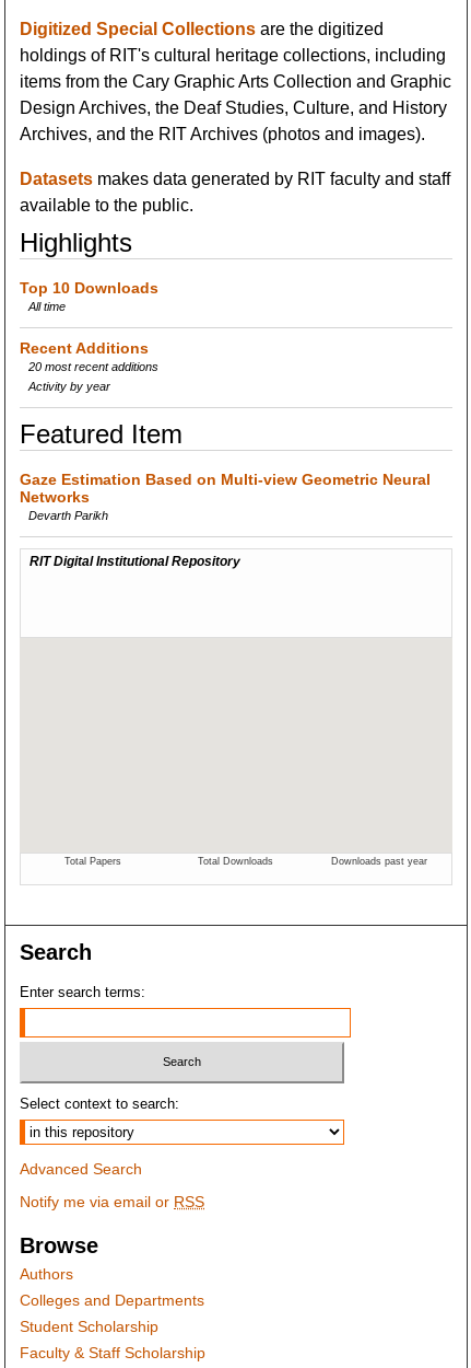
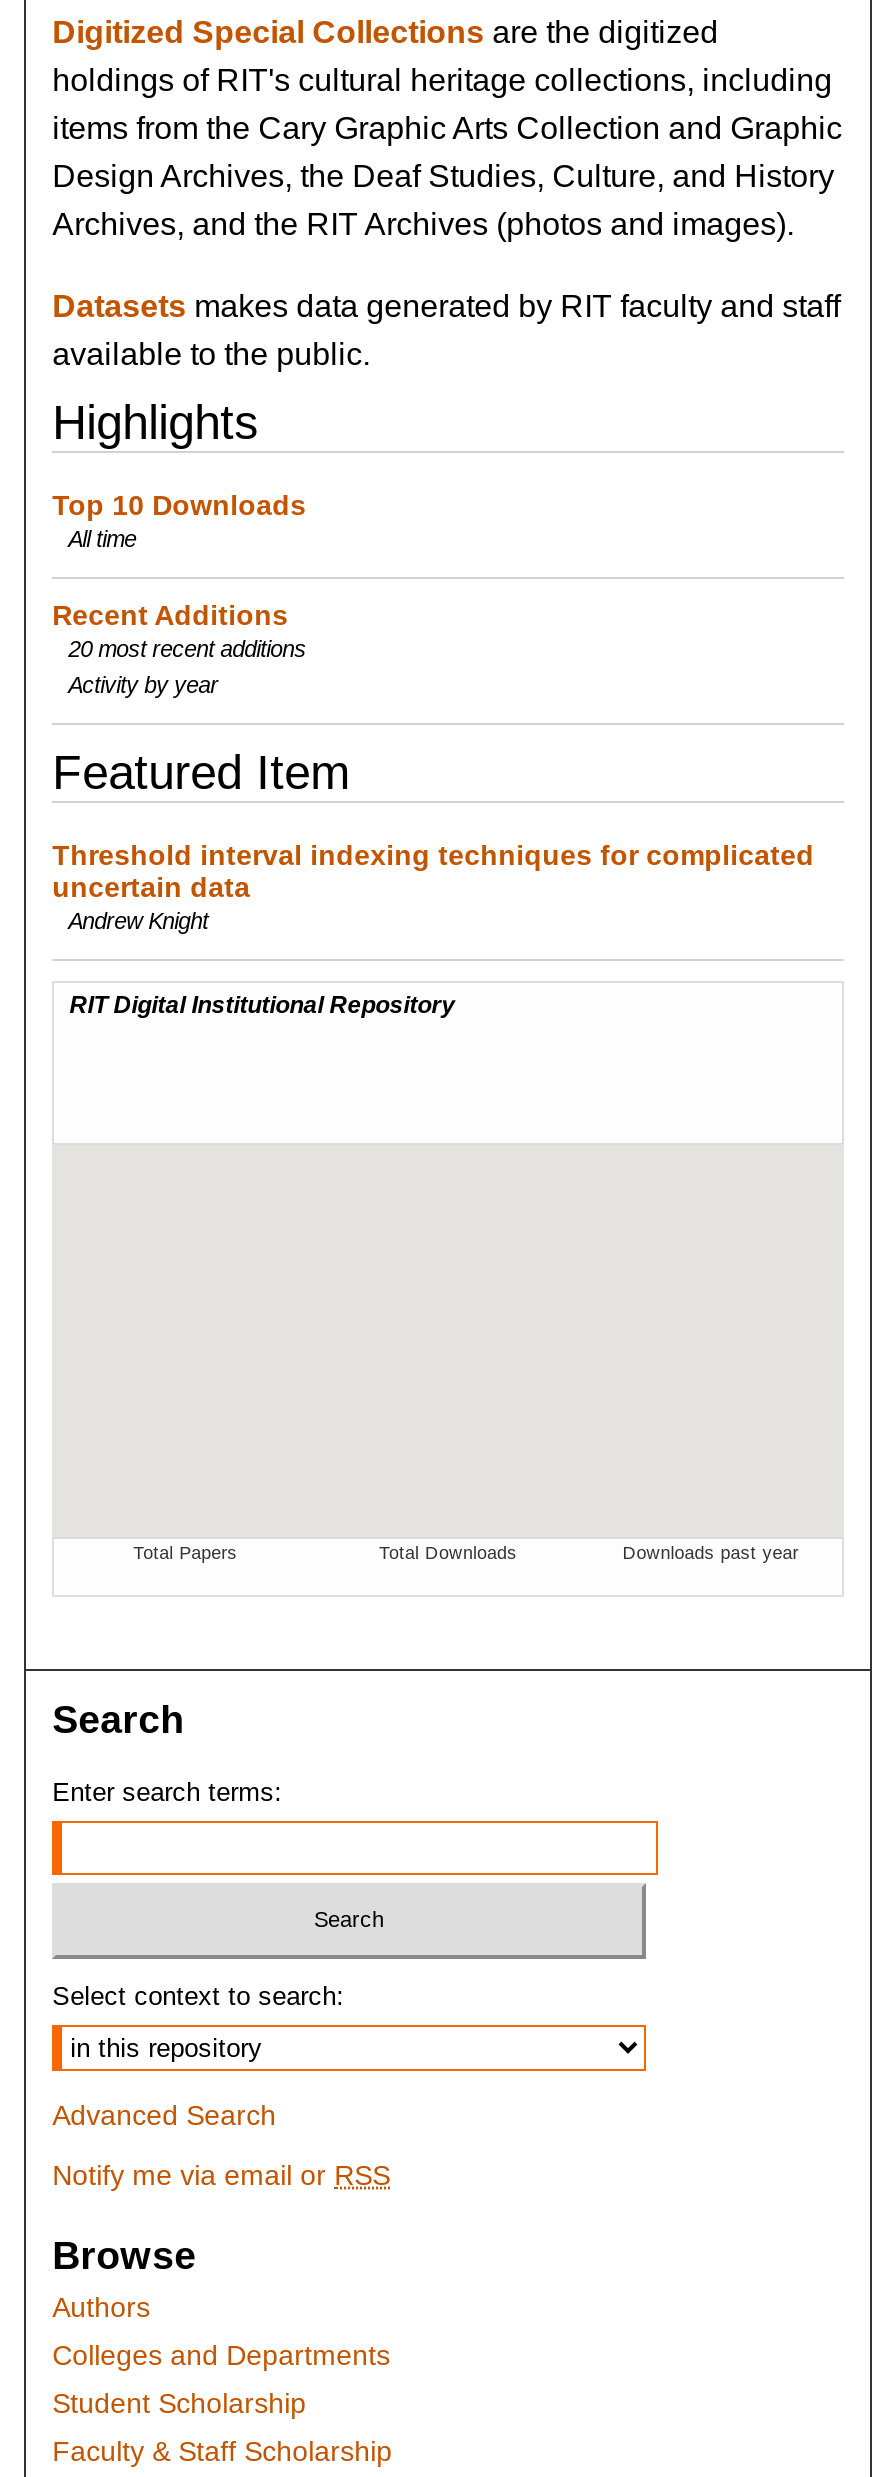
- Gaze Estimation Based on Multi-view Geometric Neural
- Networks
- Devarth Parikh
+ Threshold interval indexing techniques for complicated
+ uncertain data
+ Andrew Knight
